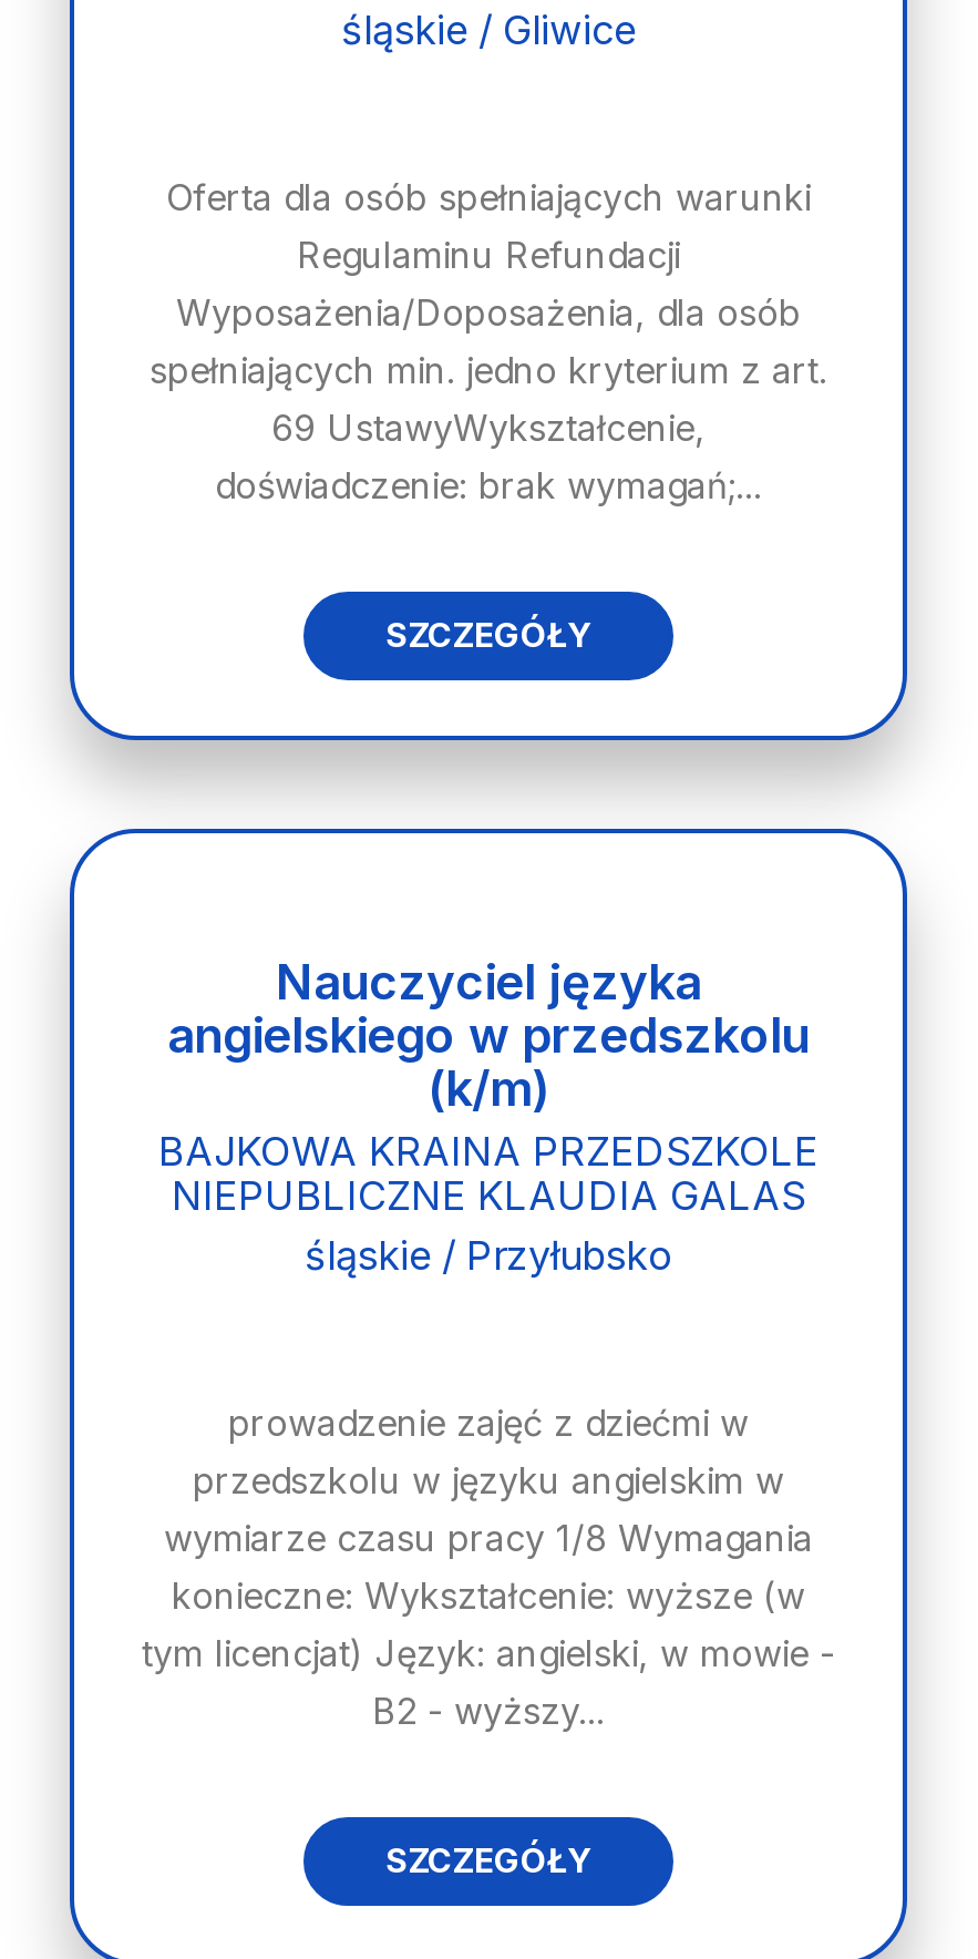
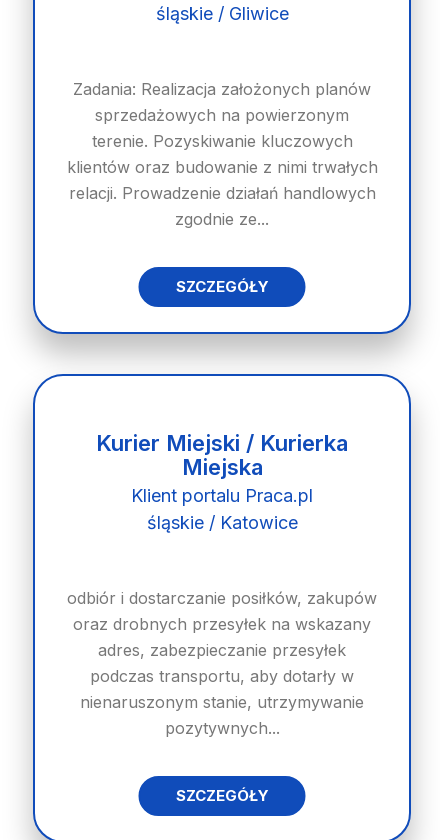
- Oferta dla osób spełniających warunki
- Regulaminu Refundacji
- Wyposażenia/Doposażenia, dla osób
- spełniających min. jedno kryterium z art.
- 69 UstawyWykształcenie,
- doświadczenie: brak wymagań;...
+ Zadania: Realizacja założonych planów
+ sprzedażowych na powierzonym
+ terenie. Pozyskiwanie kluczowych
+ klientów oraz budowanie z nimi trwałych
+ relacji. Prowadzenie działań handlowych
+ zgodnie ze...

- Nauczyciel języka
- angielskiego w przedszkolu
- (k/m)
- BAJKOWA KRAINA PRZEDSZKOLE
- NIEPUBLICZNE KLAUDIA GALAS
- śląskie / Przyłubsko
+ Kurier Miejski / Kurierka
+ Miejska
+ Klient portalu Praca.pl
+ śląskie / Katowice

- prowadzenie zajęć z dziećmi w
- przedszkolu w języku angielskim w
- wymiarze czasu pracy 1/8 Wymagania
- konieczne: Wykształcenie: wyższe (w
- tym licencjat) Język: angielski, w mowie -
- B2 - wyższy...
+ odbiór i dostarczanie posiłków, zakupów
+ oraz drobnych przesyłek na wskazany
+ adres, zabezpieczanie przesyłek
+ podczas transportu, aby dotarły w
+ nienaruszonym stanie, utrzymywanie
+ pozytywnych...
